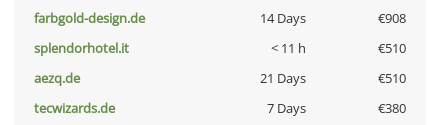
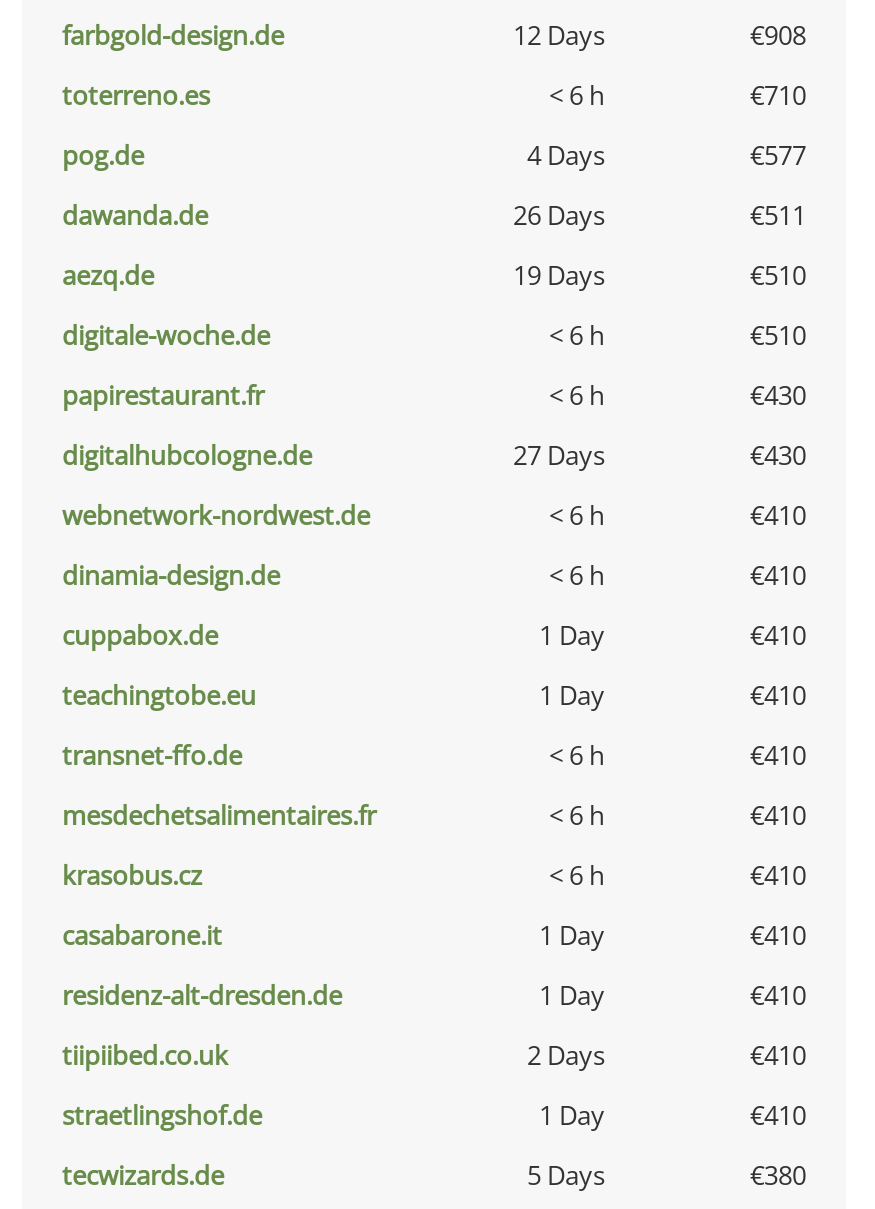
- 14 Days
+ 12 Days

- splendorhotel.it
- < 11 h
+ toterreno.es
+ < 6 h
+ €710
+ pog.de
+ 4 Days
+ €577
+ dawanda.de
+ 26 Days
+ €511
+ aezq.de
+ 19 Days

- aezq.de
- 21 Days
+ digitale-woche.de
+ < 6 h

+ papirestaurant.fr
+ < 6 h
+ €430
+ digitalhubcologne.de
+ 27 Days
+ €430
+ webnetwork-nordwest.de
+ < 6 h
+ €410
+ dinamia-design.de
+ < 6 h
+ €410
+ cuppabox.de
+ 1 Day
+ €410
+ teachingtobe.eu
+ 1 Day
+ €410
+ transnet-ffo.de
+ < 6 h
+ €410
+ mesdechetsalimentaires.fr
+ < 6 h
+ €410
+ krasobus.cz
+ < 6 h
+ €410
+ casabarone.it
+ 1 Day
+ €410
+ residenz-alt-dresden.de
+ 1 Day
+ €410
+ tiipiibed.co.uk
+ 2 Days
+ €410
+ straetlingshof.de
+ 1 Day
+ €410

- 7 Days
+ 5 Days
